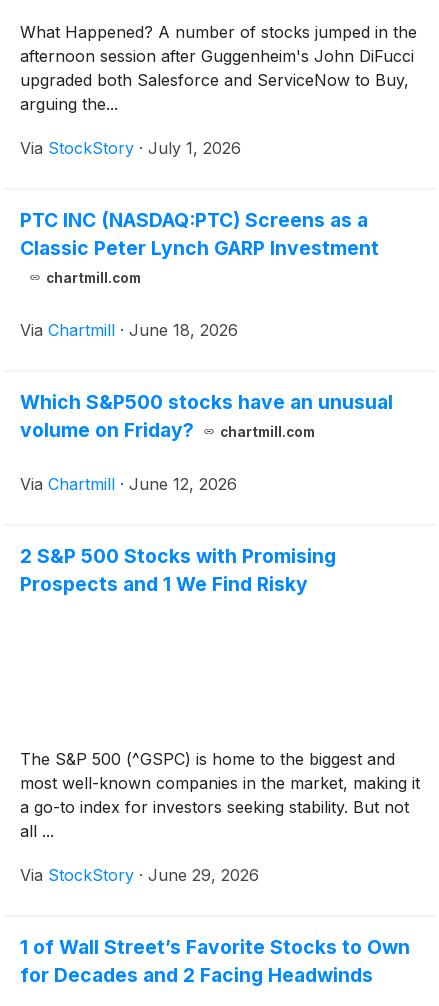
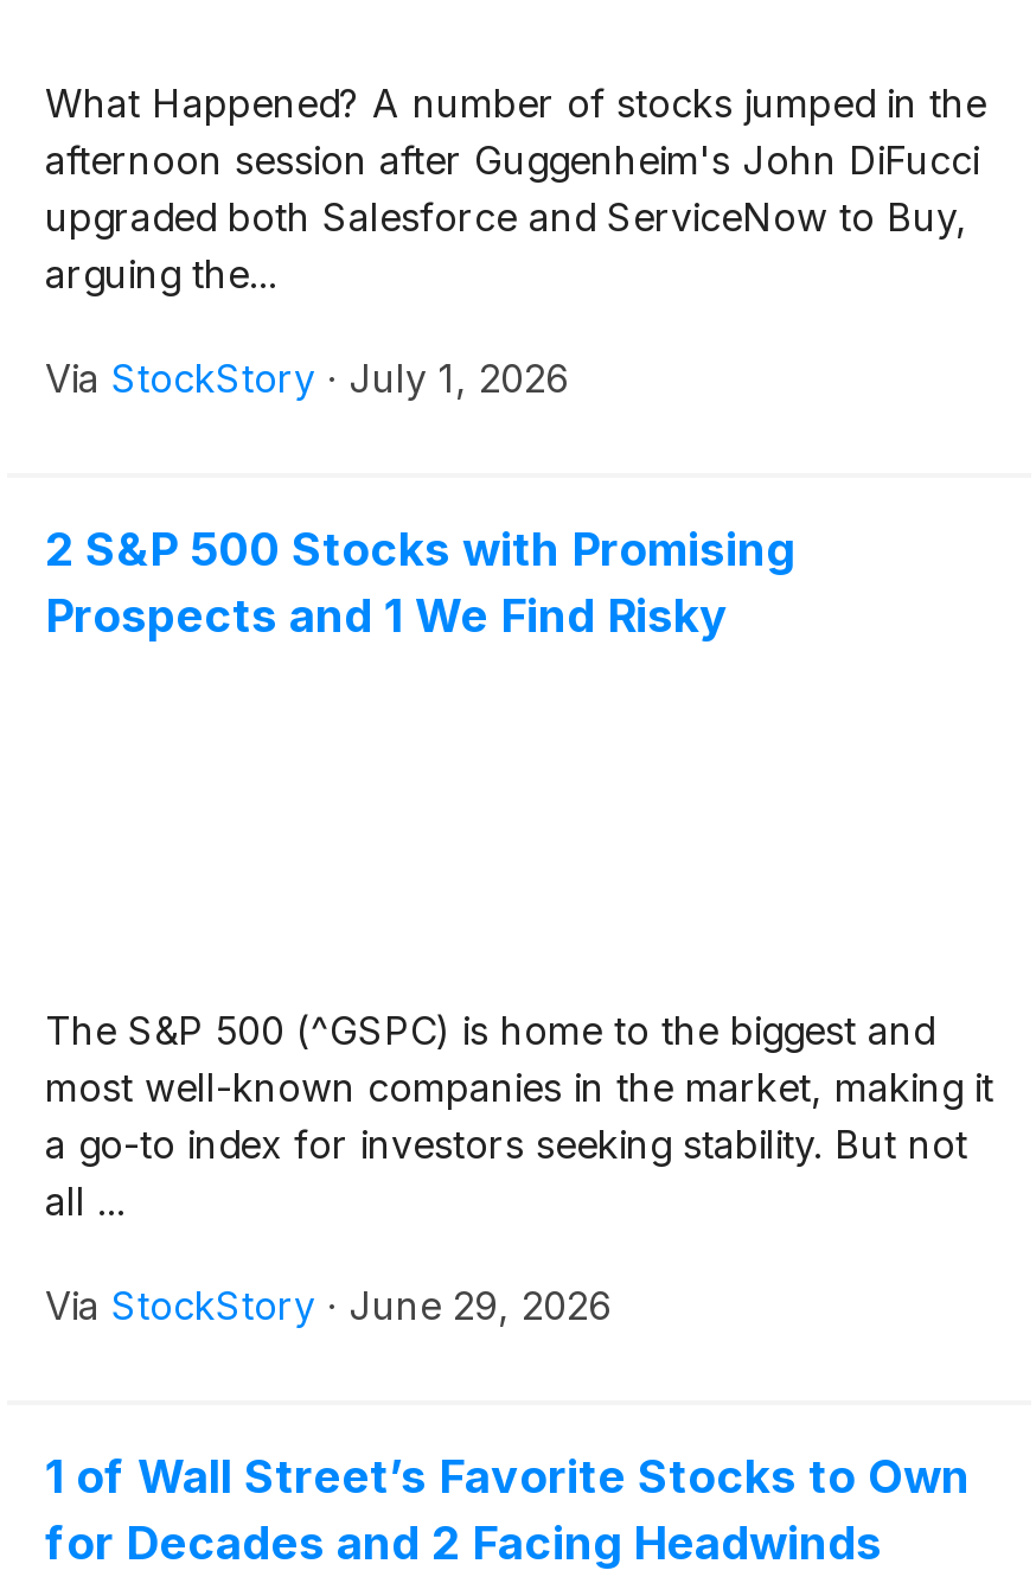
- PTC INC (NASDAQ:PTC) Screens as a
- Classic Peter Lynch GARP Investment
- chartmill.com
- Via Chartmill · June 18, 2026
- Which S&P500 stocks have an unusual
- volume on Friday?
- chartmill.com
- Via Chartmill · June 12, 2026
